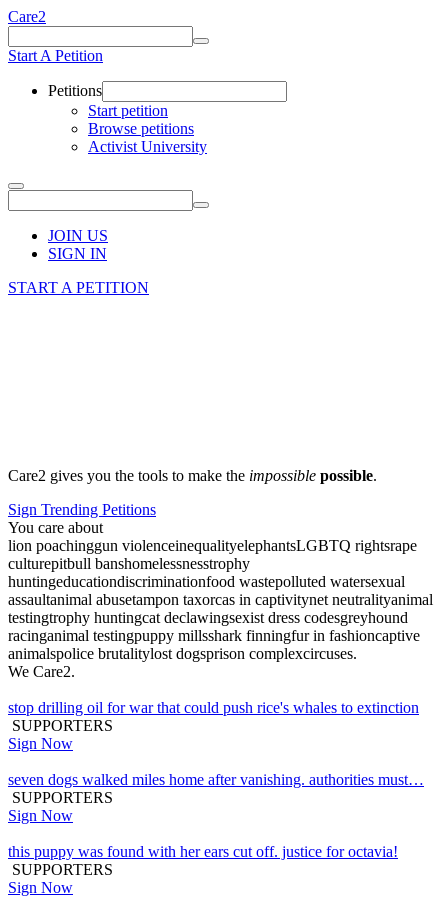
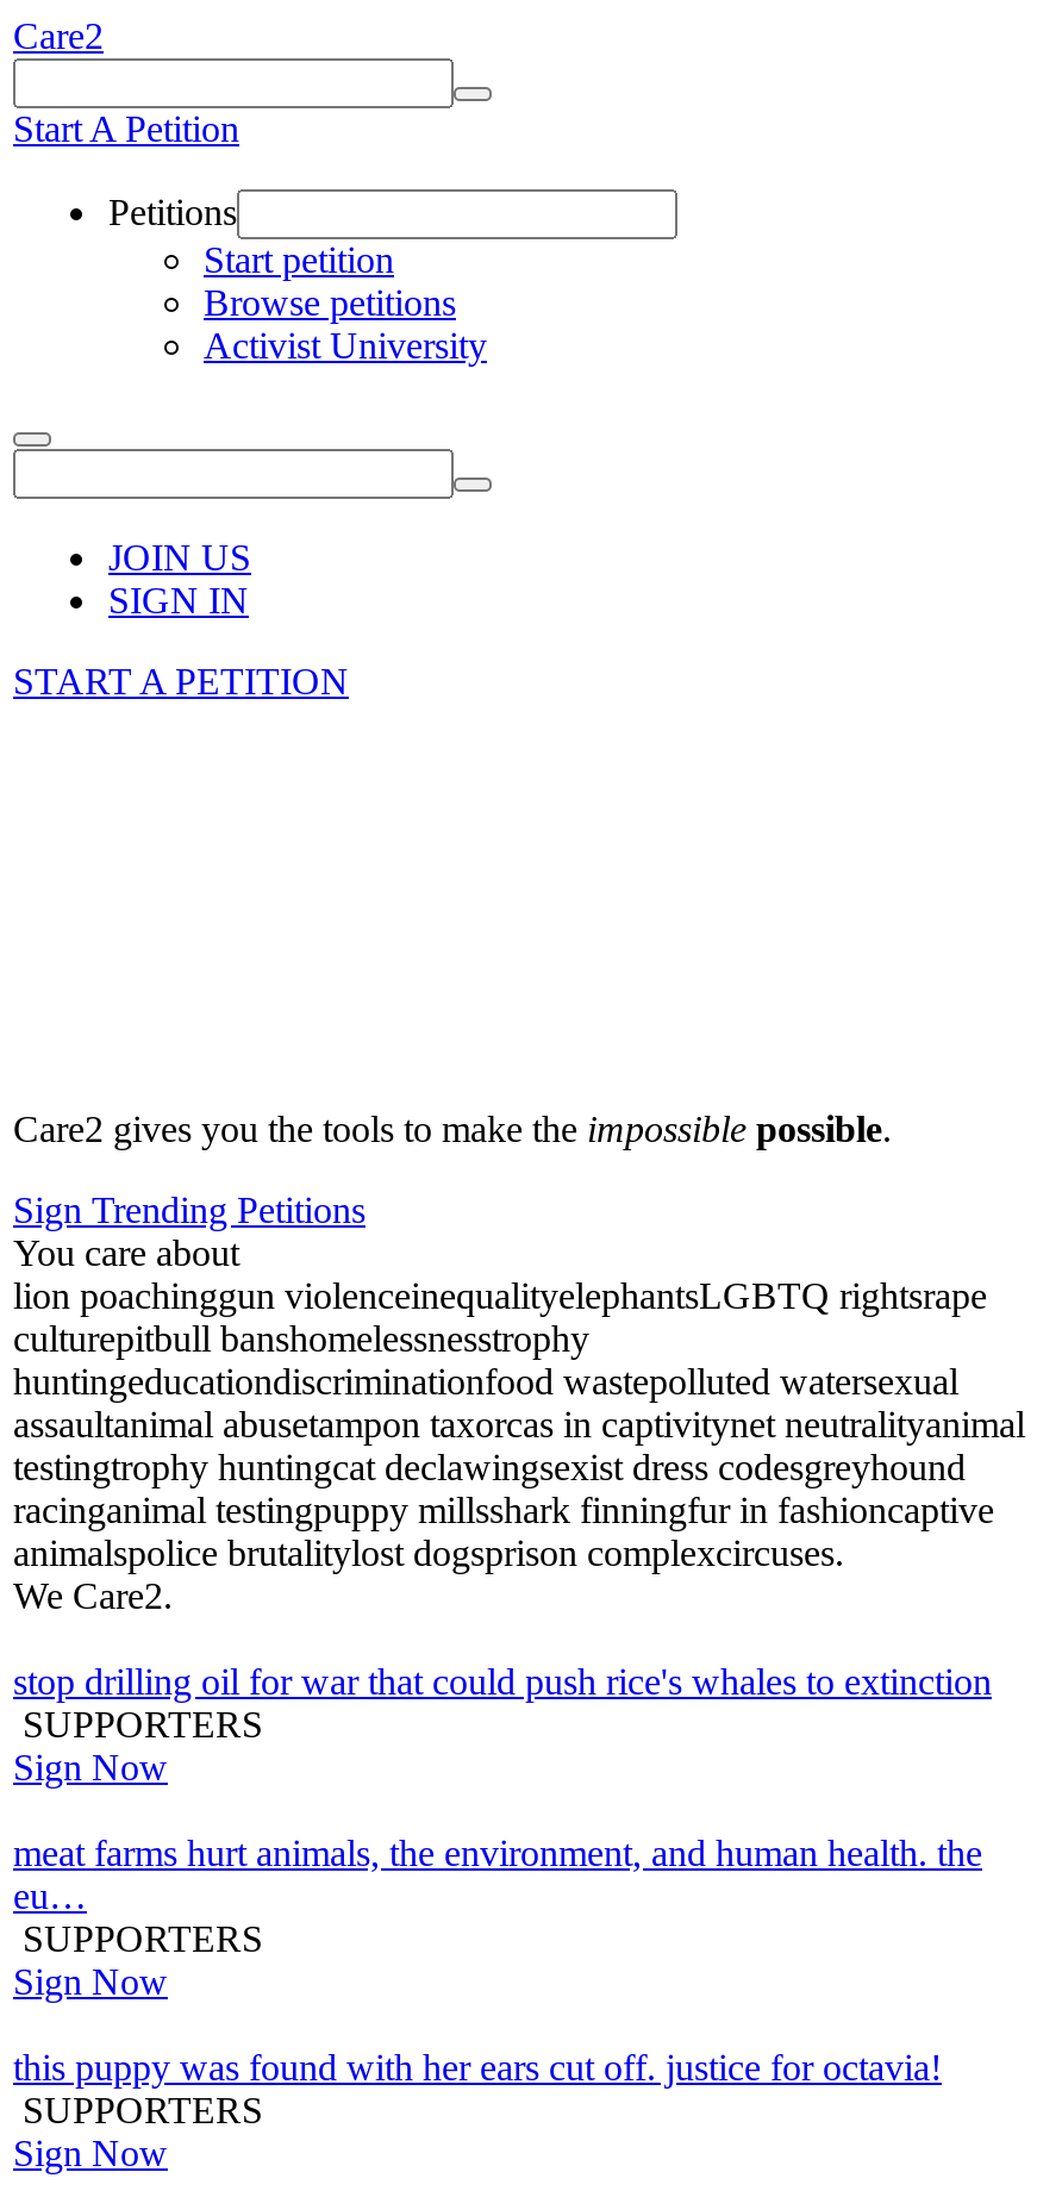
- seven dogs walked miles home after vanishing. authorities must…
+ meat farms hurt animals, the environment, and human health. the
+ eu…
